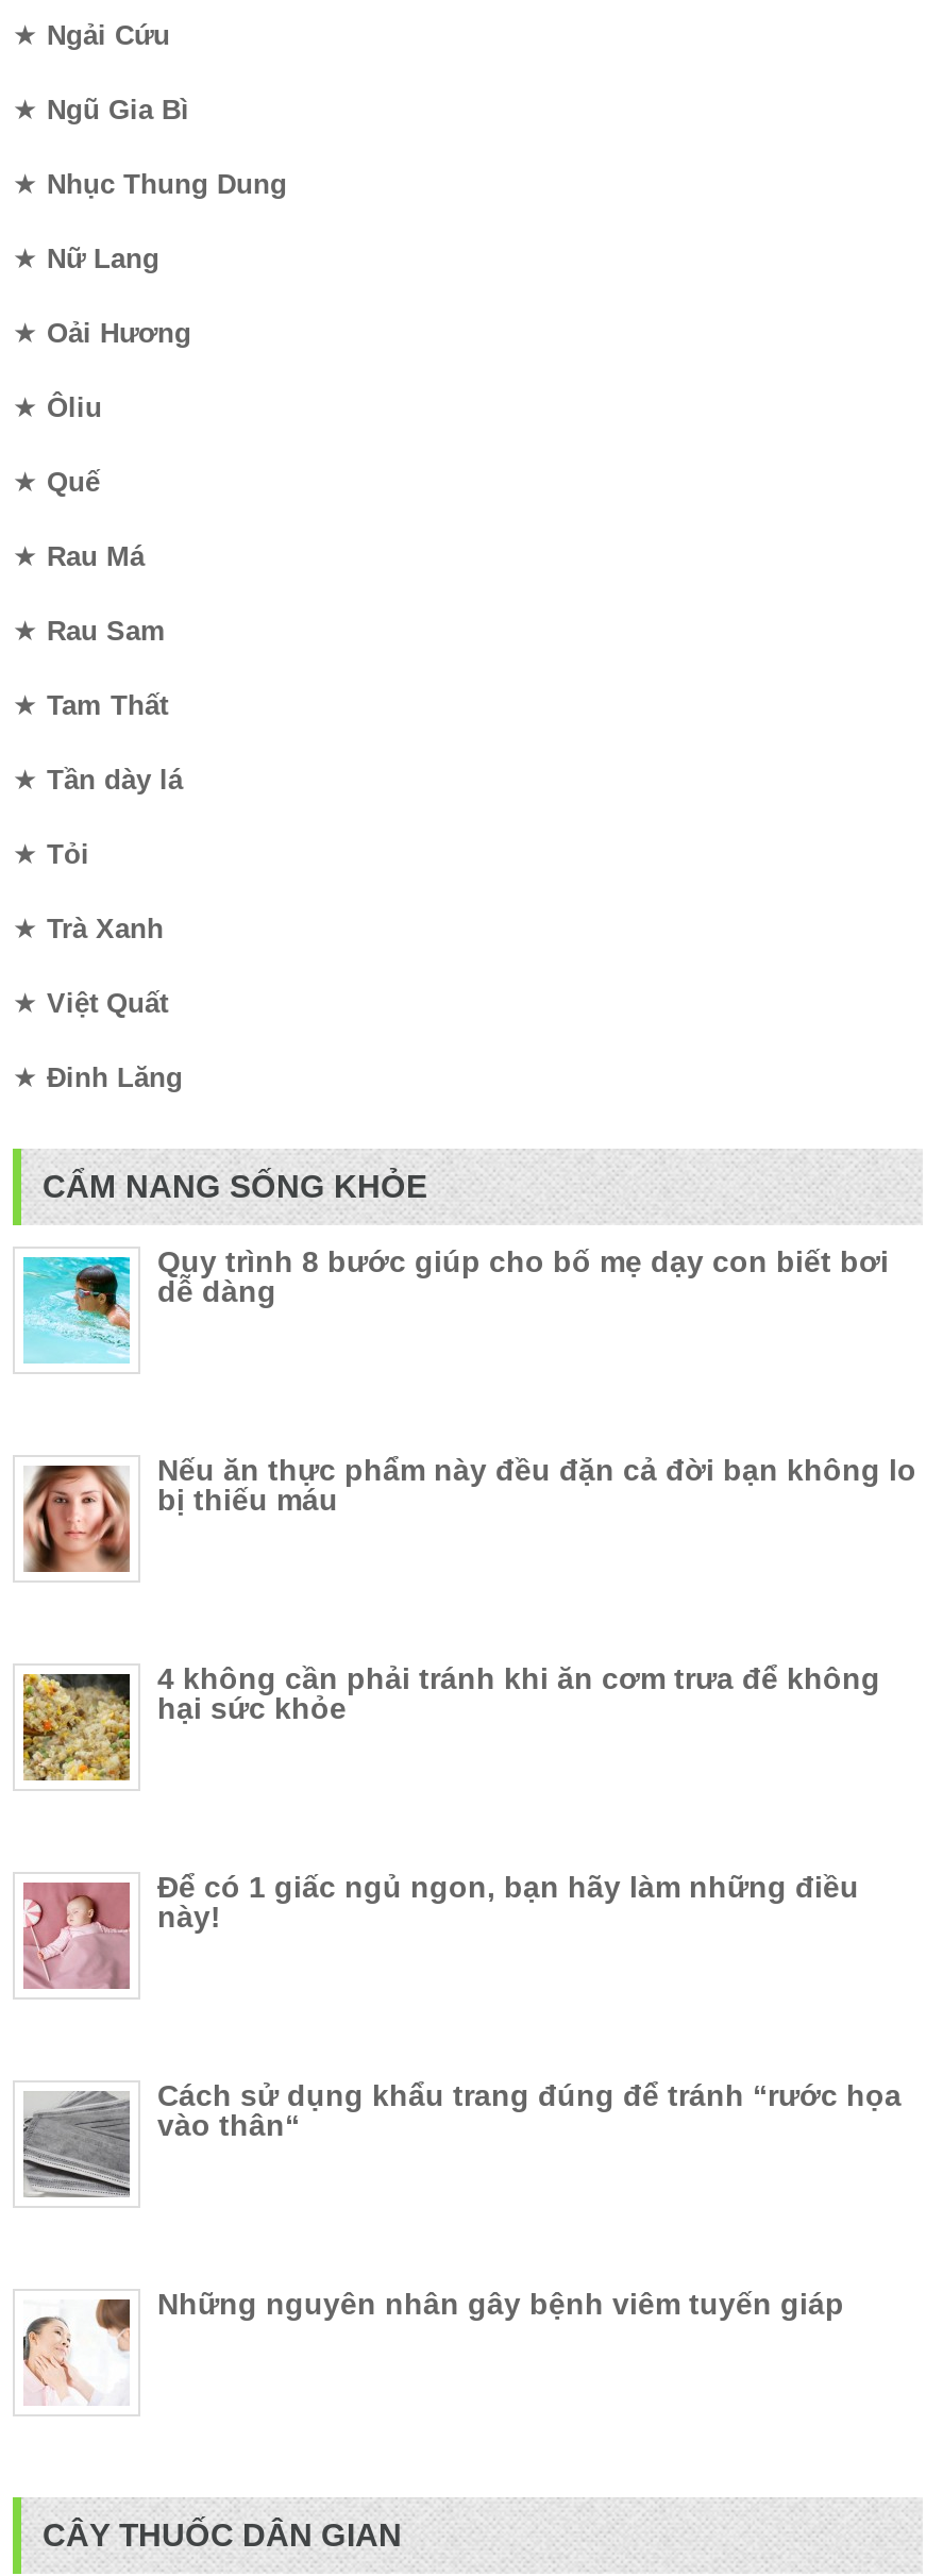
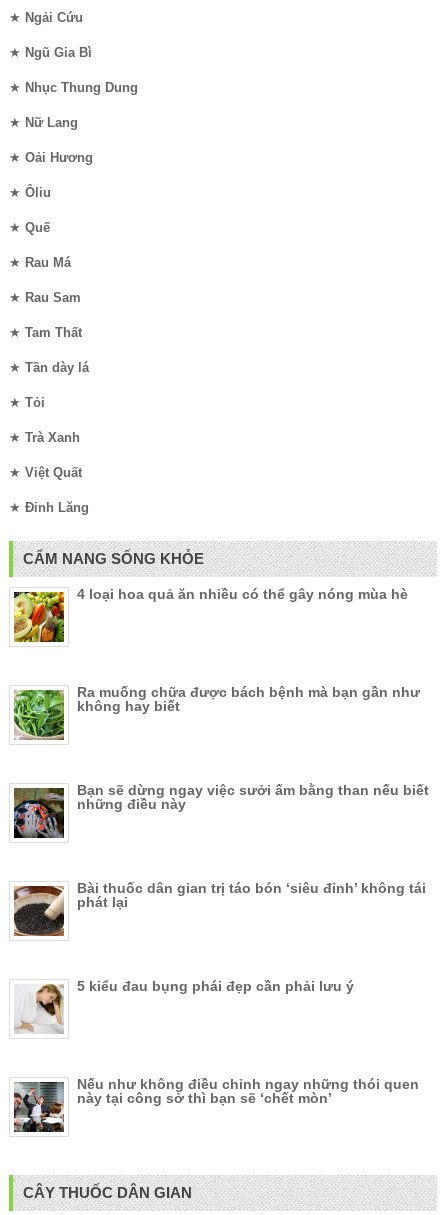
- [image]
- Quy trình 8 bước giúp cho bố mẹ dạy con biết bơi
- dễ dàng
+ [image]
+ 4 loại hoa quả ăn nhiều có thể gây nóng mùa hè

- [image]
- Nếu ăn thực phẩm này đều đặn cả đời bạn không lo
- bị thiếu máu
+ [image]
+ Ra muống chữa được bách bệnh mà bạn gần như
+ không hay biết

- [image]
- 4 không cần phải tránh khi ăn cơm trưa để không
- hại sức khỏe
+ [image]
+ Bạn sẽ dừng ngay việc sưởi ấm bằng than nếu biết
+ những điều này

- [image]
- Để có 1 giấc ngủ ngon, bạn hãy làm những điều
- này!
+ [image]
+ Bài thuốc dân gian trị táo bón ‘siêu đỉnh’ không tái
+ phát lại

- [image]
- Cách sử dụng khẩu trang đúng để tránh “rước họa
- vào thân“
+ [image]
+ 5 kiểu đau bụng phái đẹp cần phải lưu ý

- [image]
- Những nguyên nhân gây bệnh viêm tuyến giáp
+ [image]
+ Nếu như không điều chỉnh ngay những thói quen
+ này tại công sở thì bạn sẽ ‘chết mòn’
